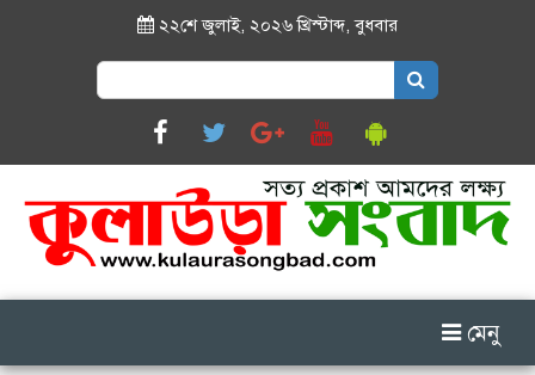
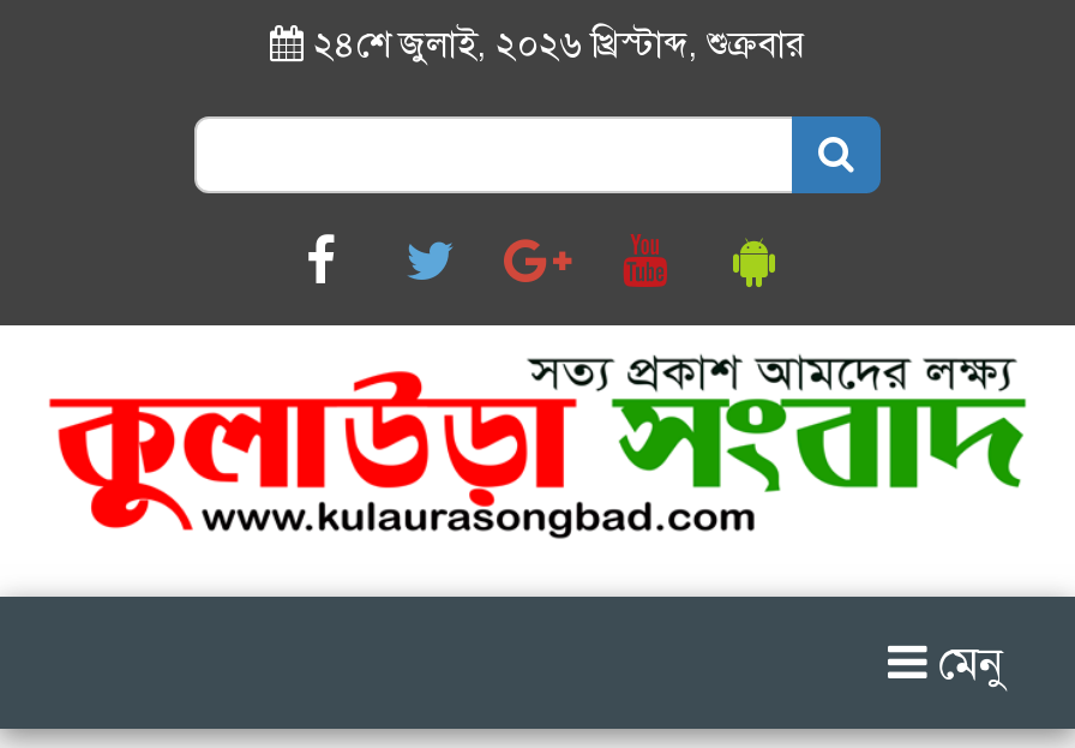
- ২২শে জুলাই, ২০২৬ খ্রিস্টাব্দ, বুধবার
+ ২৪শে জুলাই, ২০২৬ খ্রিস্টাব্দ, শুক্রবার
